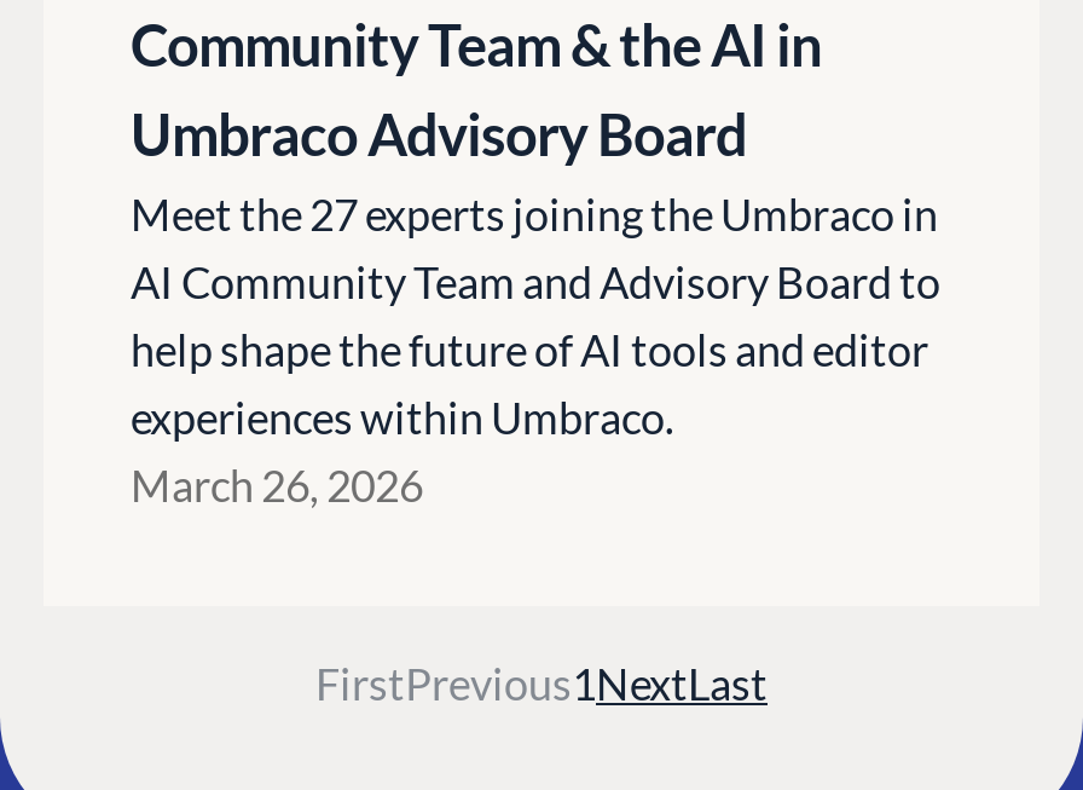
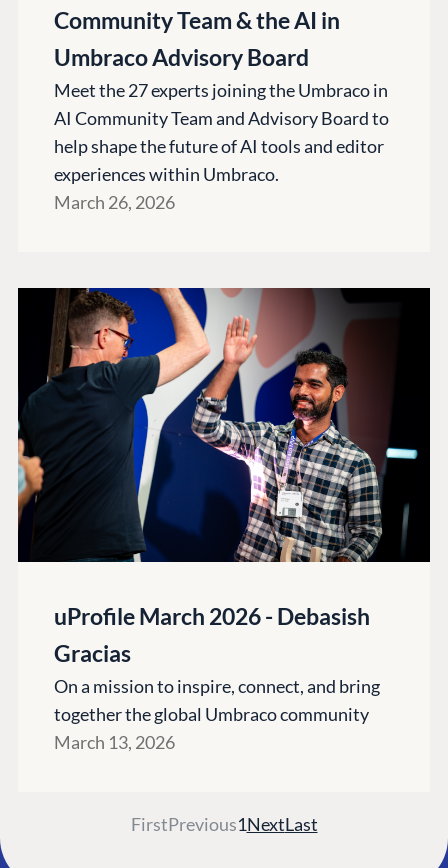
+ [image]
+ uProfile March 2026 - Debasish
+ Gracias
+ On a mission to inspire, connect, and bring
+ together the global Umbraco community
+ March 13, 2026
